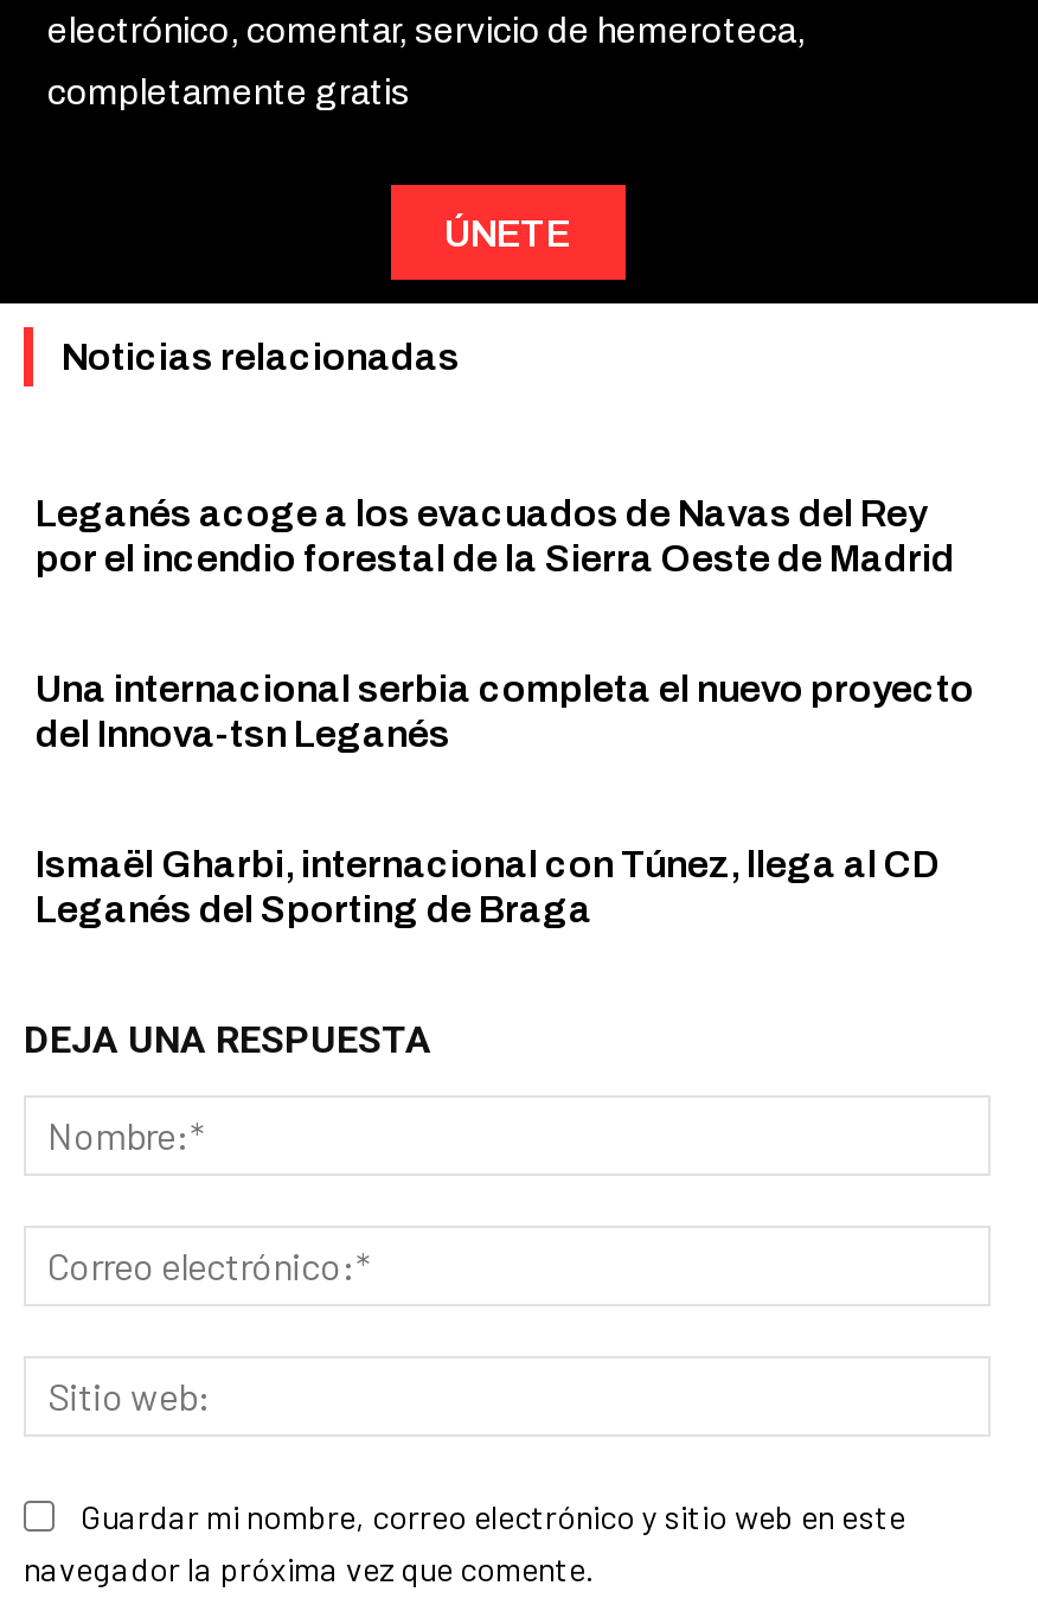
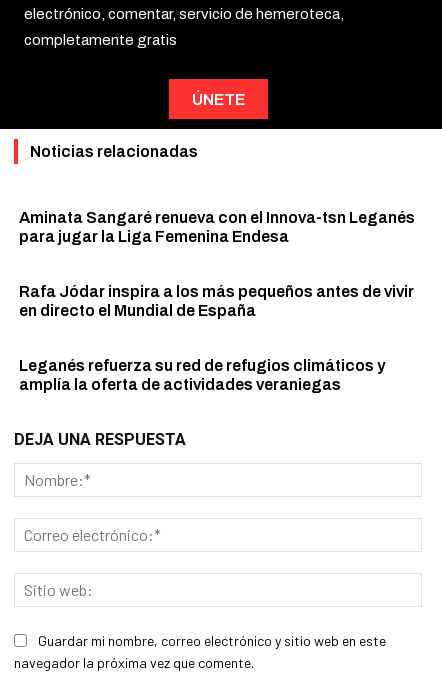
- Leganés acoge a los evacuados de Navas del Rey
- por el incendio forestal de la Sierra Oeste de Madrid
+ Aminata Sangaré renueva con el Innova-tsn Leganés
+ para jugar la Liga Femenina Endesa

- Una internacional serbia completa el nuevo proyecto
- del Innova-tsn Leganés
+ Rafa Jódar inspira a los más pequeños antes de vivir
+ en directo el Mundial de España

- Ismaël Gharbi, internacional con Túnez, llega al CD
- Leganés del Sporting de Braga
+ Leganés refuerza su red de refugios climáticos y
+ amplía la oferta de actividades veraniegas
